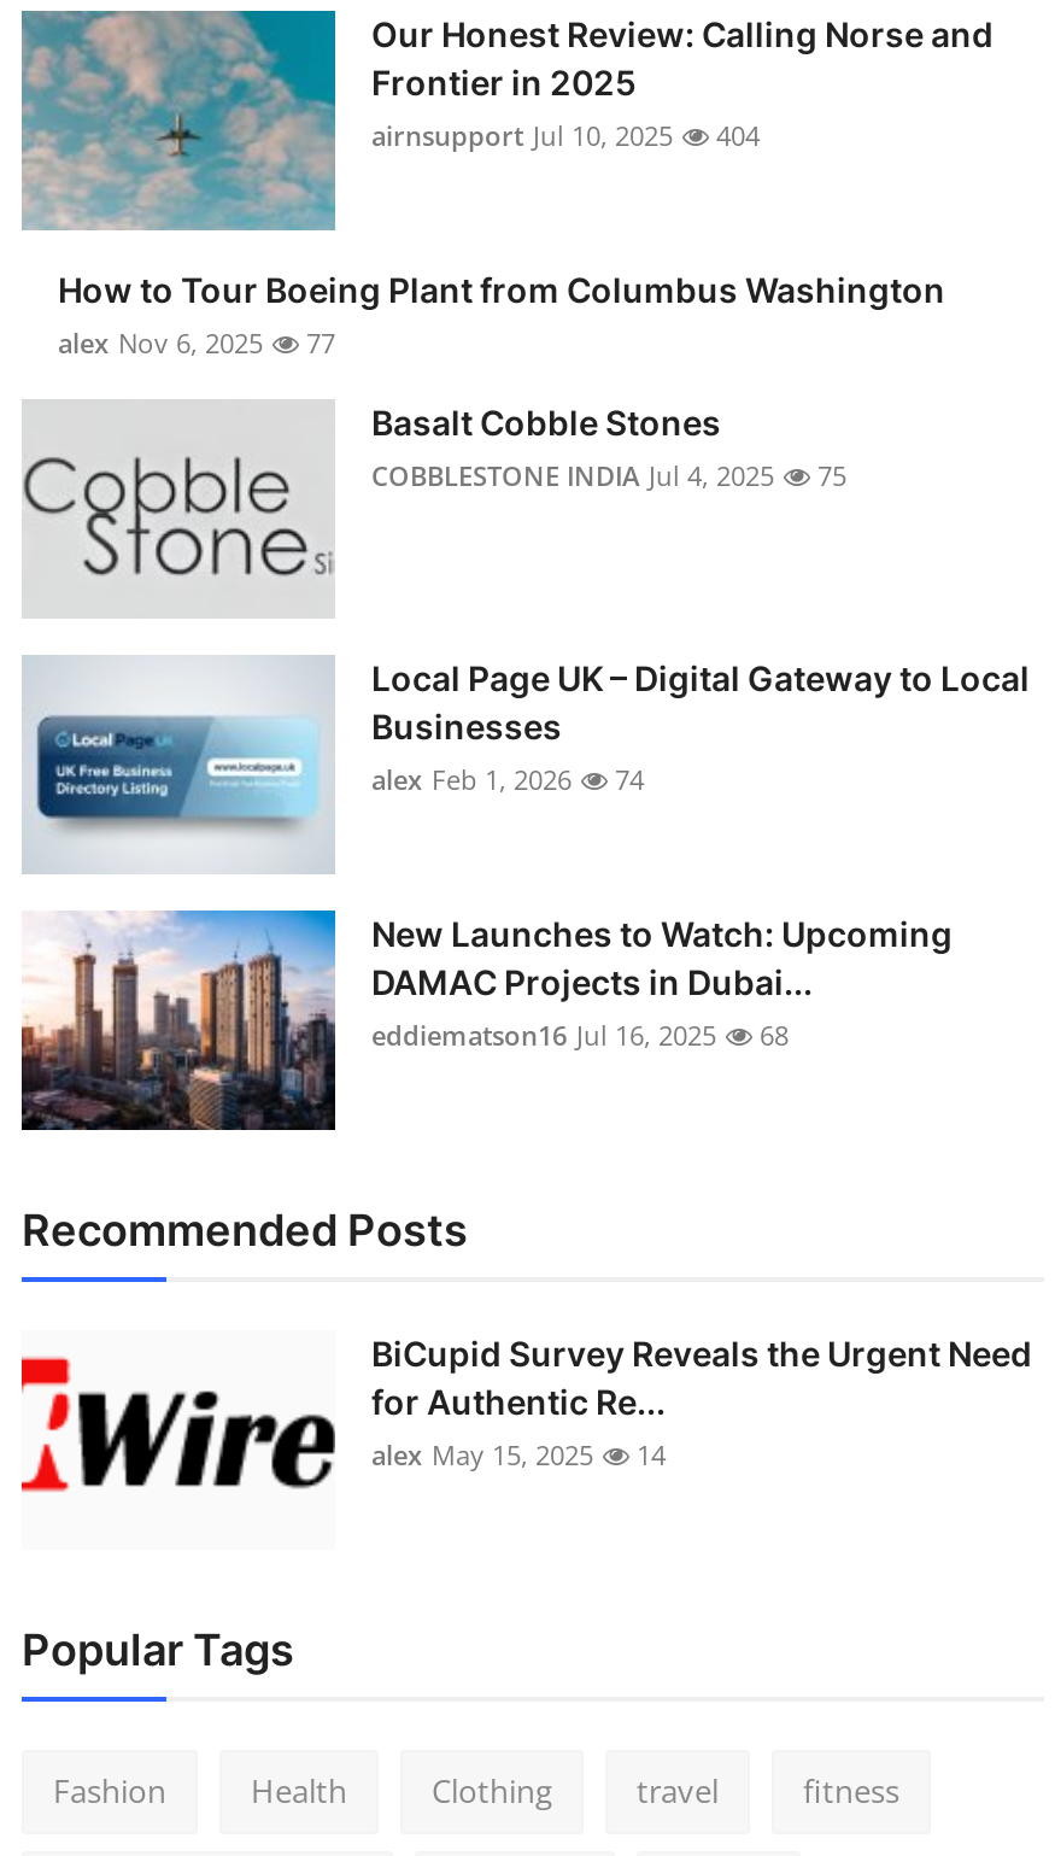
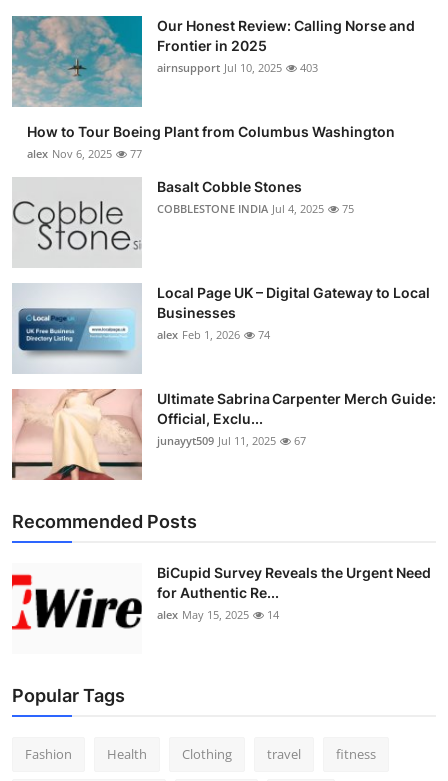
- airnsupport Jul 10, 2025 404
+ airnsupport Jul 10, 2025 403

- [image]
- New Launches to Watch: Upcoming
- DAMAC Projects in Dubai...
- eddiematson16 Jul 16, 2025
- 68
+ [image]
+ Ultimate Sabrina Carpenter Merch Guide:
+ Official, Exclu...
+ junayyt509 Jul 11, 2025
+ 67
